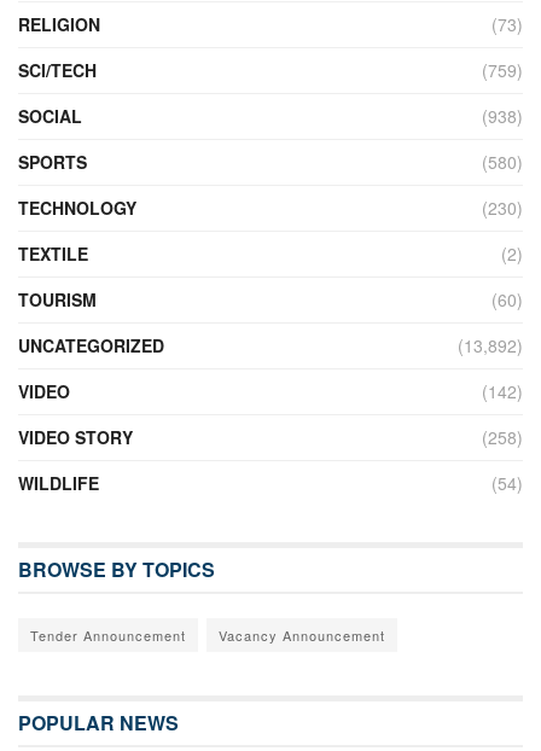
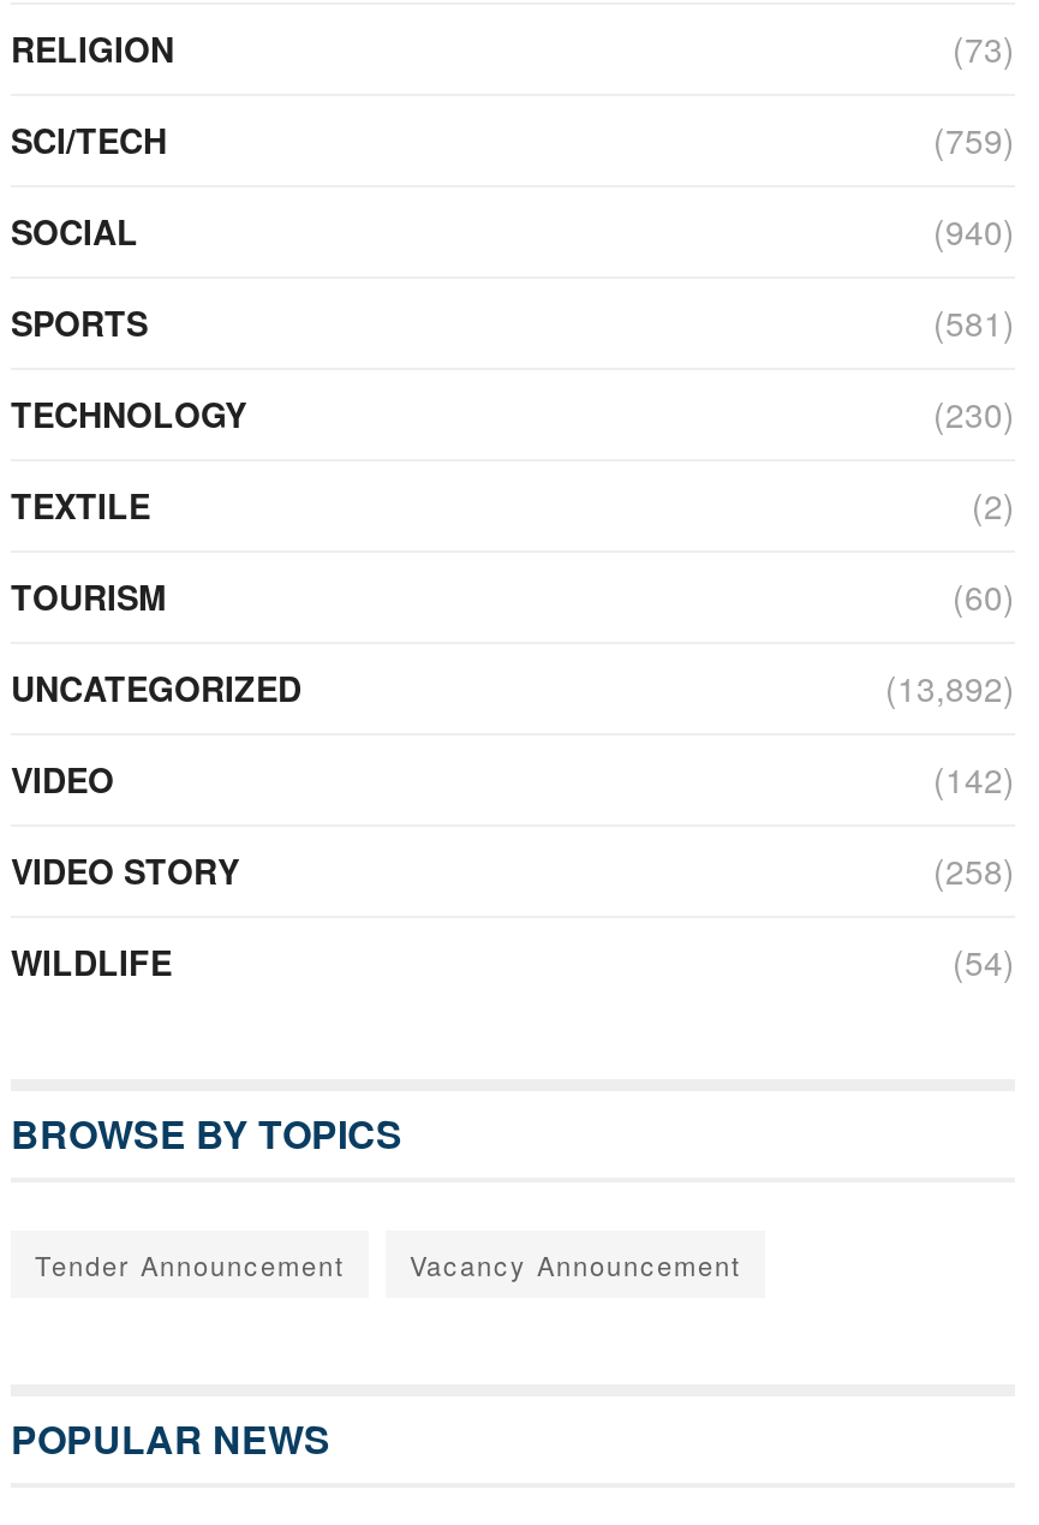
- (938)
+ (940)

- (580)
+ (581)
